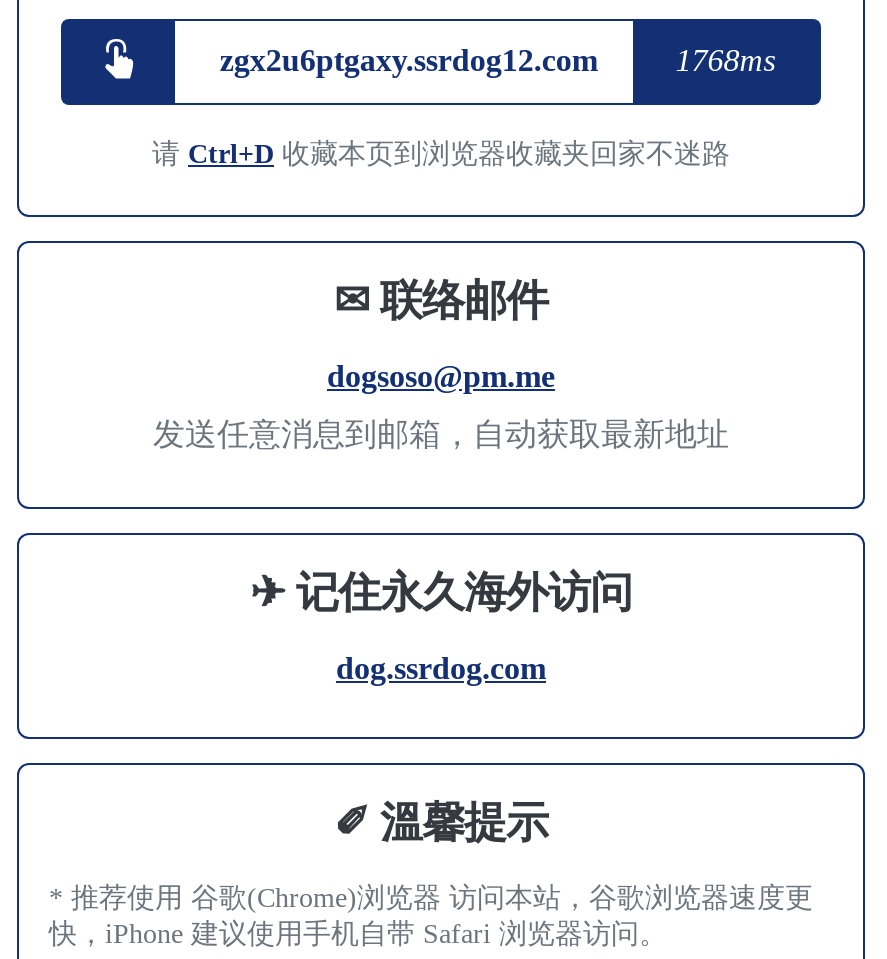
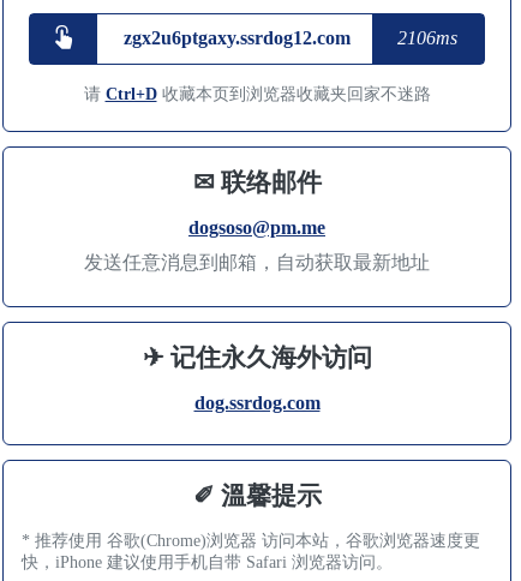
- 1768ms
+ 2106ms
